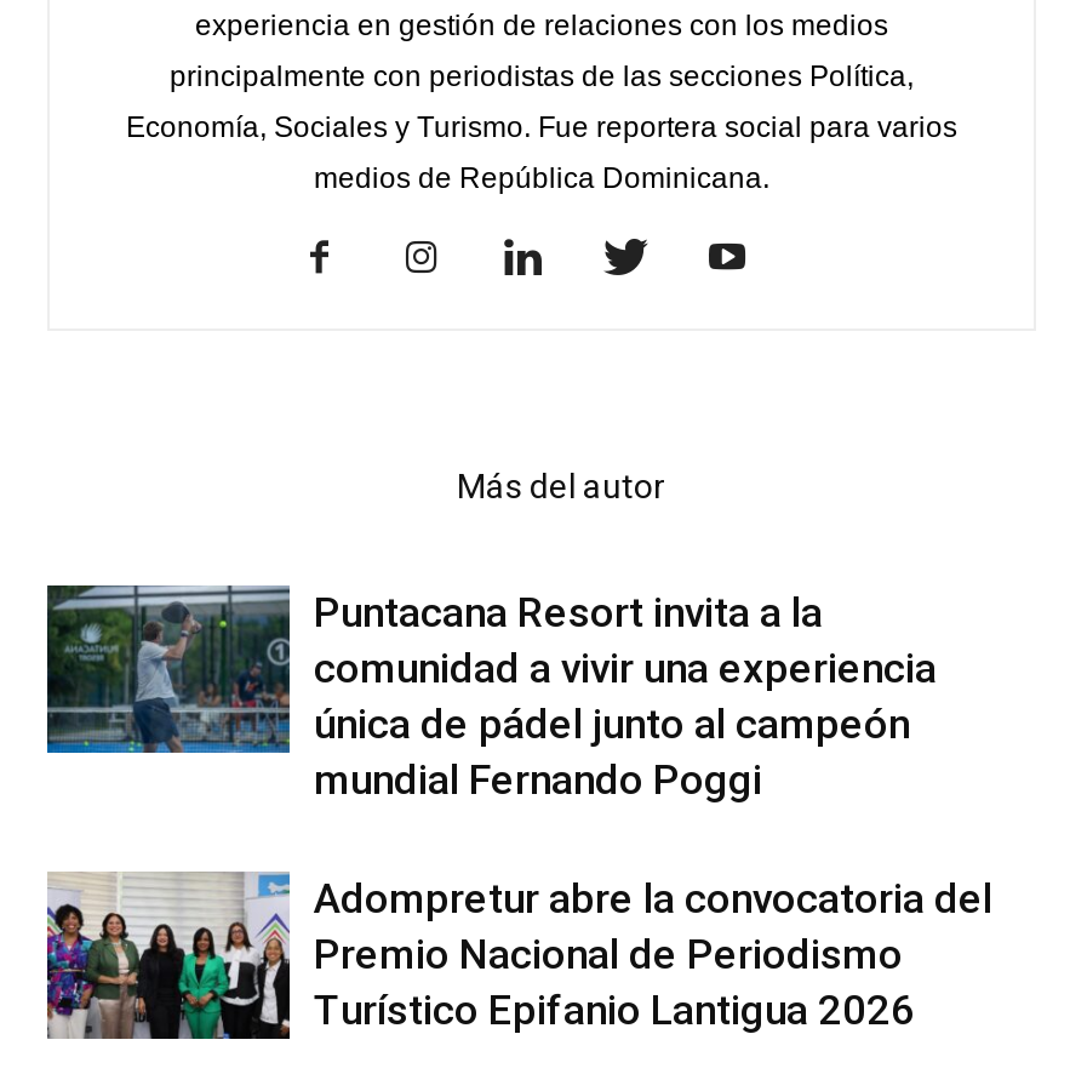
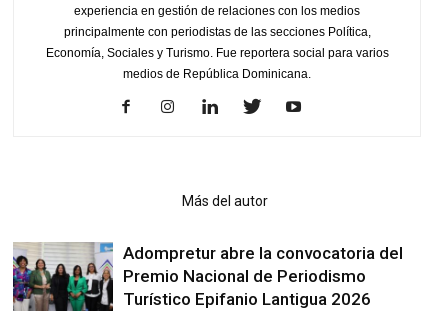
- [image]
- Puntacana Resort invita a la
- comunidad a vivir una experiencia
- única de pádel junto al campeón
- mundial Fernando Poggi
